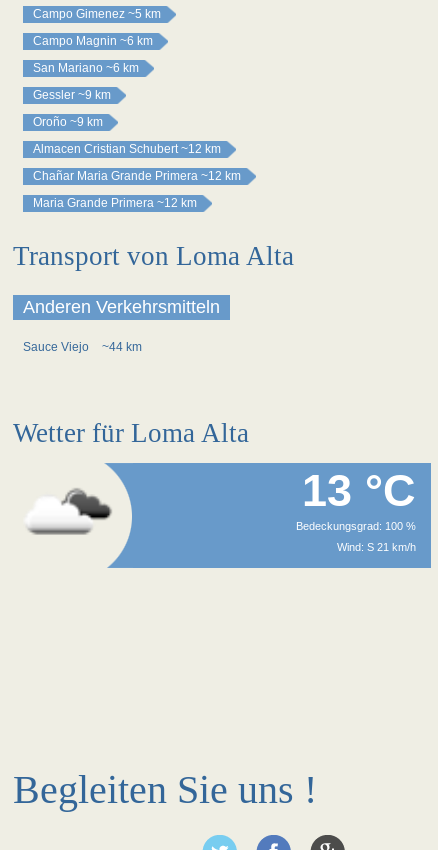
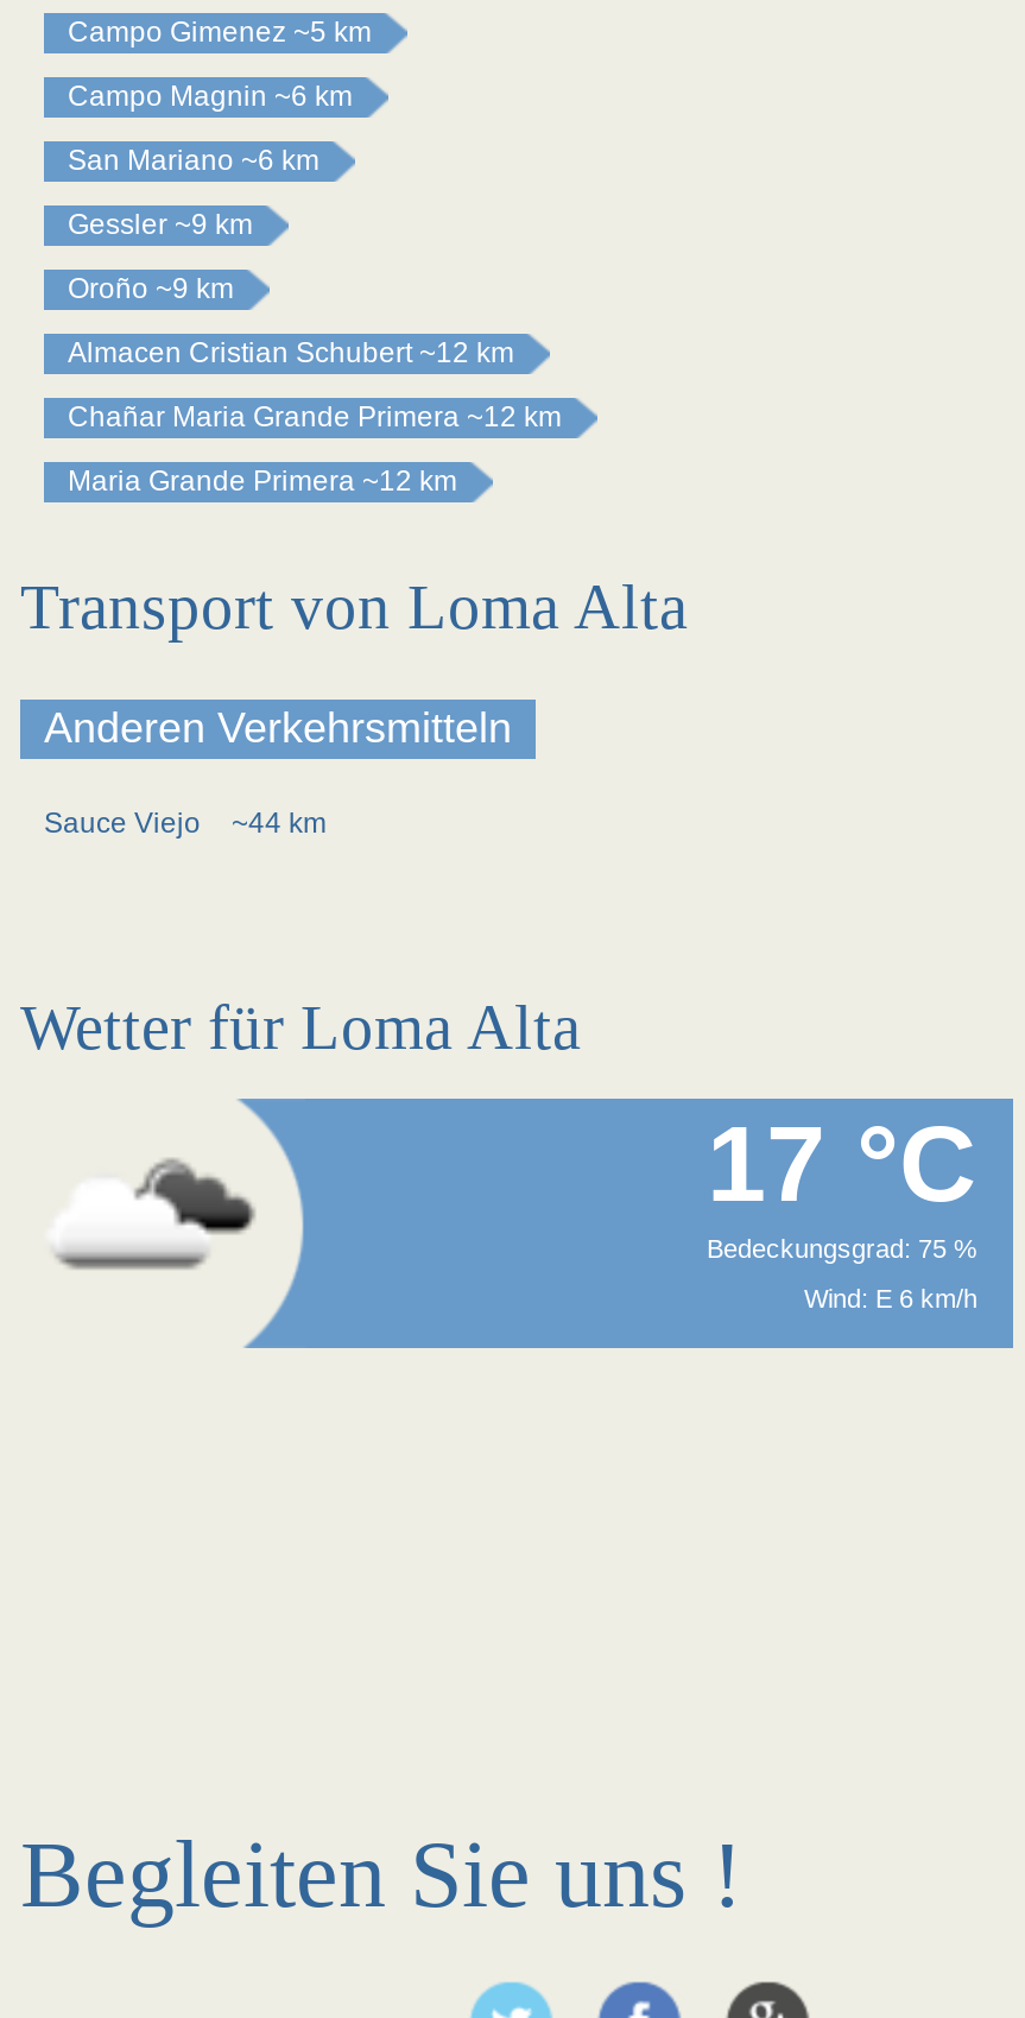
- 13 °C
+ 17 °C

- Bedeckungsgrad: 100 %
+ Bedeckungsgrad: 75 %

- Wind: S 21 km/h
+ Wind: E 6 km/h
